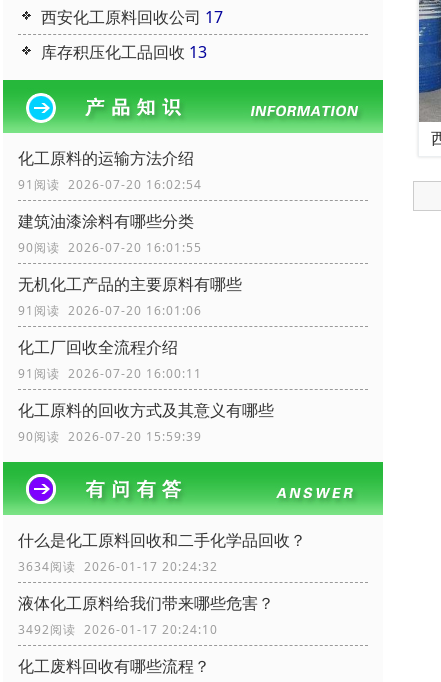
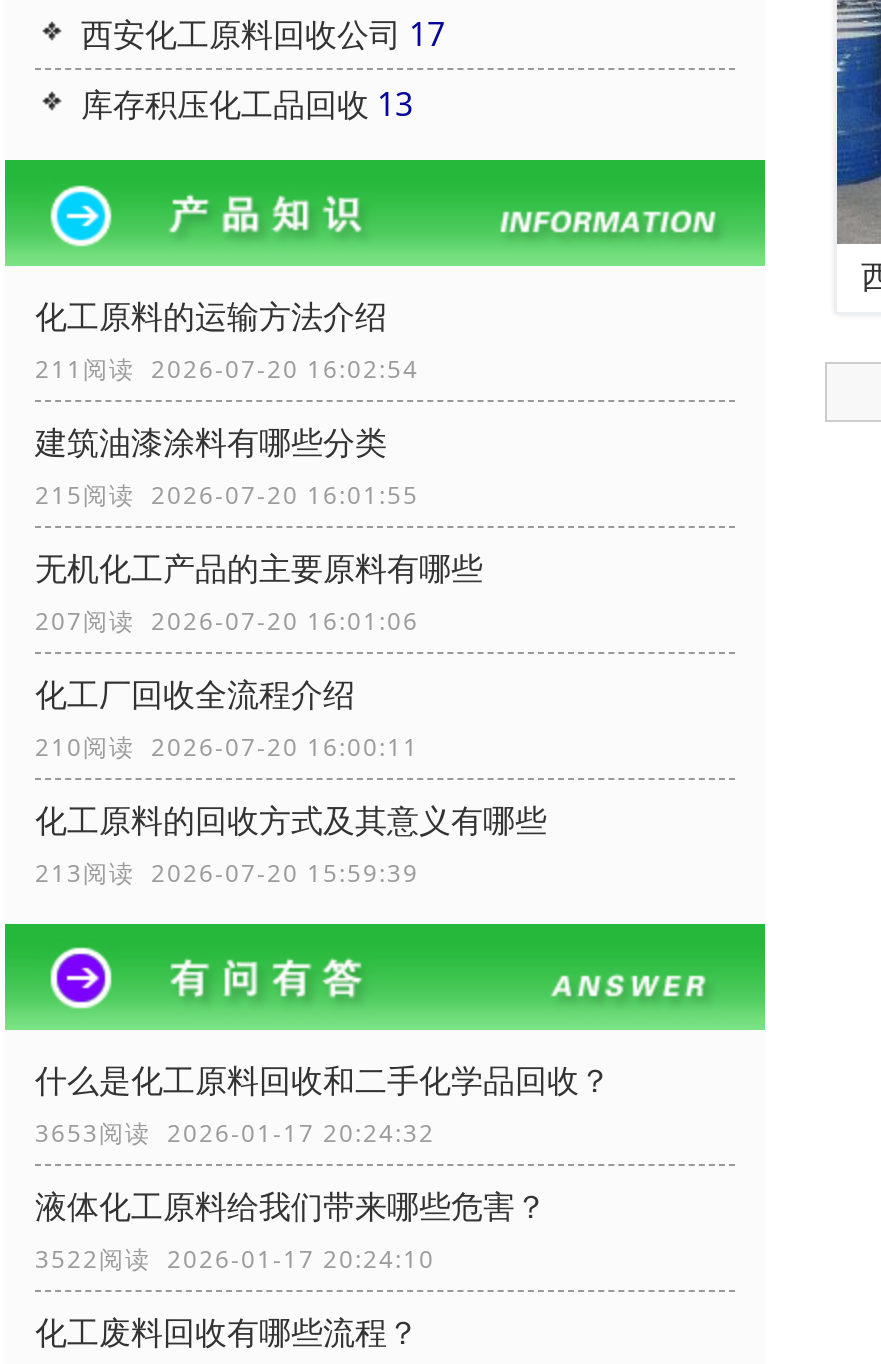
- 91阅读 2026-07-20 16:02:54
+ 211阅读 2026-07-20 16:02:54

- 90阅读 2026-07-20 16:01:55
+ 215阅读 2026-07-20 16:01:55

- 91阅读 2026-07-20 16:01:06
+ 207阅读 2026-07-20 16:01:06

- 91阅读 2026-07-20 16:00:11
+ 210阅读 2026-07-20 16:00:11

- 90阅读 2026-07-20 15:59:39
+ 213阅读 2026-07-20 15:59:39

- 3634阅读 2026-01-17 20:24:32
+ 3653阅读 2026-01-17 20:24:32

- 3492阅读 2026-01-17 20:24:10
+ 3522阅读 2026-01-17 20:24:10
